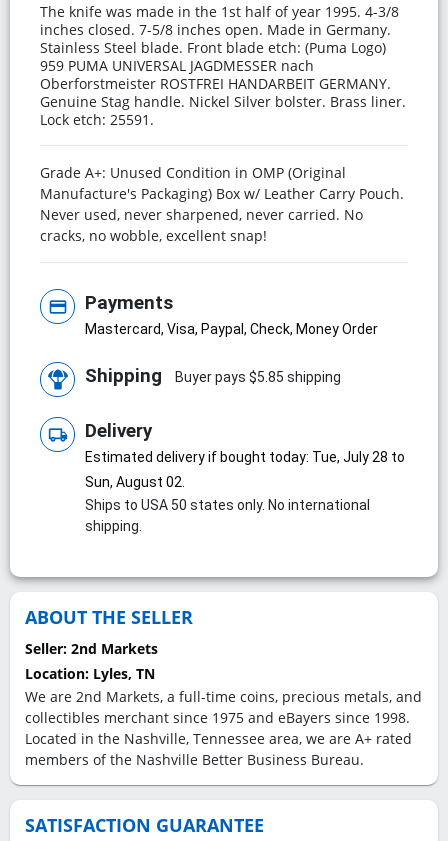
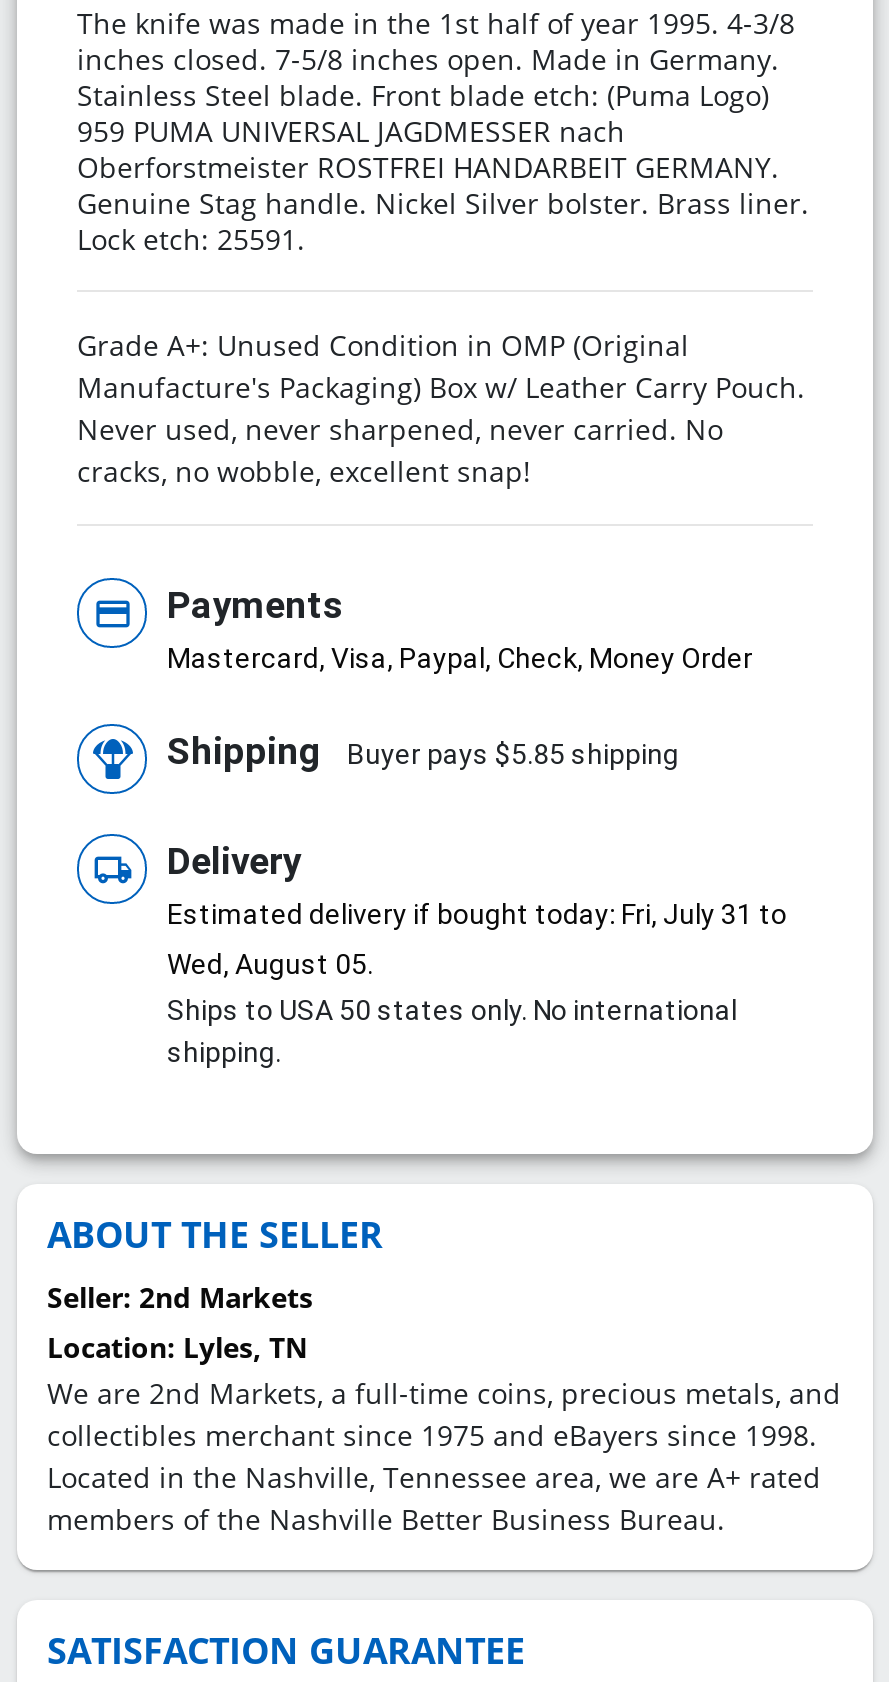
- Estimated delivery if bought today: Tue, July 28 to
+ Estimated delivery if bought today: Fri, July 31 to

- Sun, August 02.
+ Wed, August 05.
